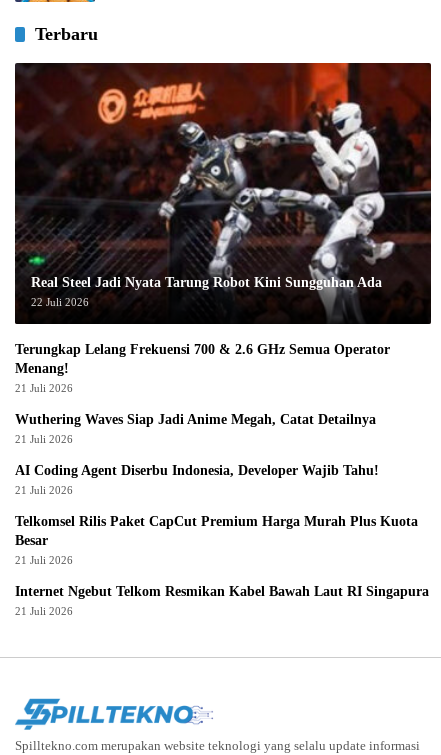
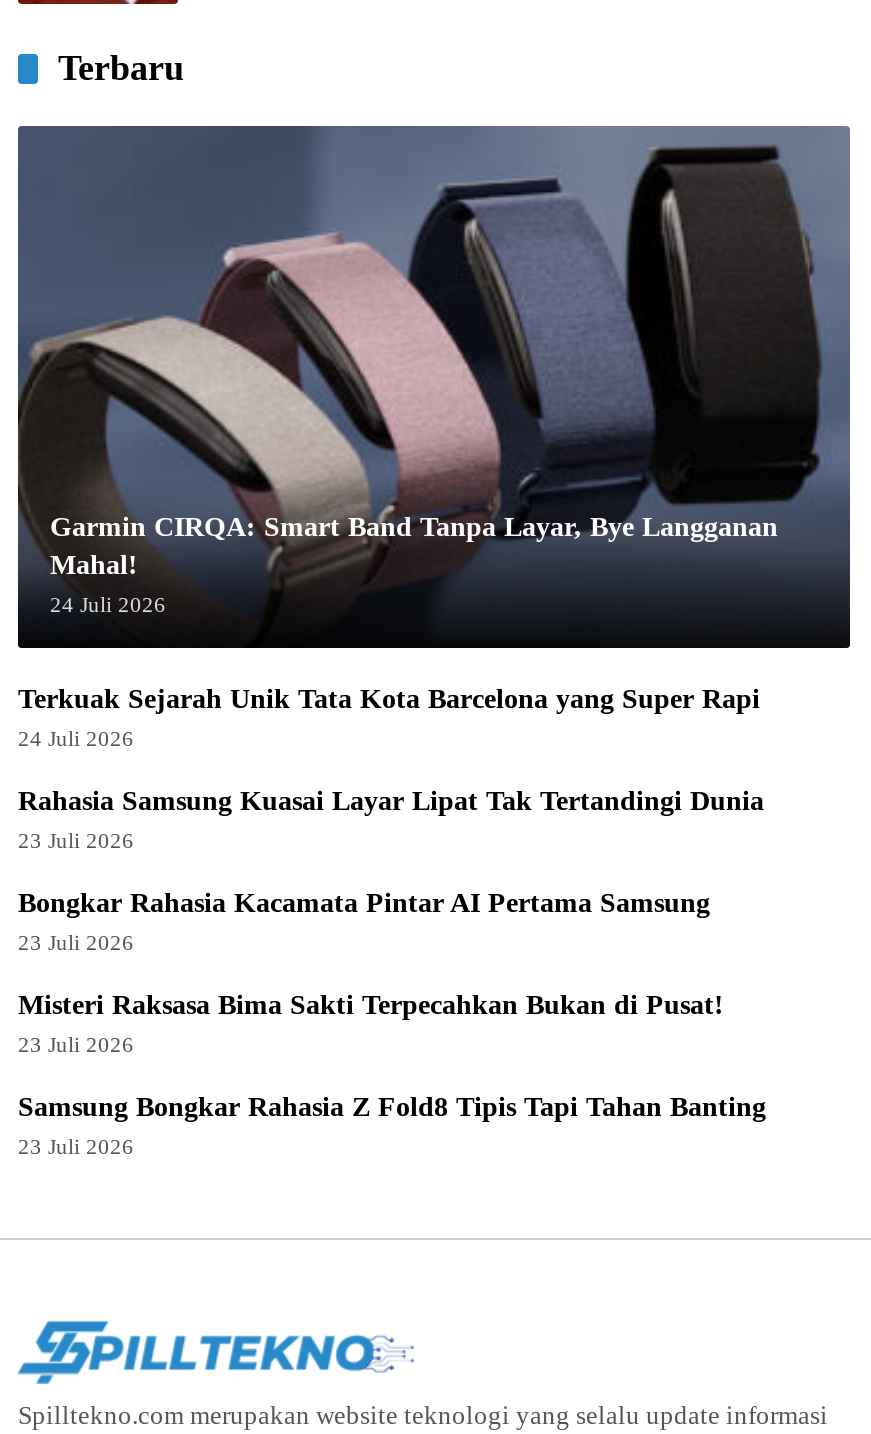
- [image]
- Real Steel Jadi Nyata Tarung Robot Kini Sungguhan Ada
- 22 Juli 2026
+ [image]
+ Garmin CIRQA: Smart Band Tanpa Layar, Bye Langganan
+ Mahal!
+ 24 Juli 2026

- Terungkap Lelang Frekuensi 700 & 2.6 GHz Semua Operator
- Menang!
- 21 Juli 2026
+ Terkuak Sejarah Unik Tata Kota Barcelona yang Super Rapi
+ 24 Juli 2026

- Wuthering Waves Siap Jadi Anime Megah, Catat Detailnya
- 21 Juli 2026
+ Rahasia Samsung Kuasai Layar Lipat Tak Tertandingi Dunia
+ 23 Juli 2026

- AI Coding Agent Diserbu Indonesia, Developer Wajib Tahu!
- 21 Juli 2026
+ Bongkar Rahasia Kacamata Pintar AI Pertama Samsung
+ 23 Juli 2026

- Telkomsel Rilis Paket CapCut Premium Harga Murah Plus Kuota
- Besar
- 21 Juli 2026
+ Misteri Raksasa Bima Sakti Terpecahkan Bukan di Pusat!
+ 23 Juli 2026

- Internet Ngebut Telkom Resmikan Kabel Bawah Laut RI Singapura
- 21 Juli 2026
+ Samsung Bongkar Rahasia Z Fold8 Tipis Tapi Tahan Banting
+ 23 Juli 2026
